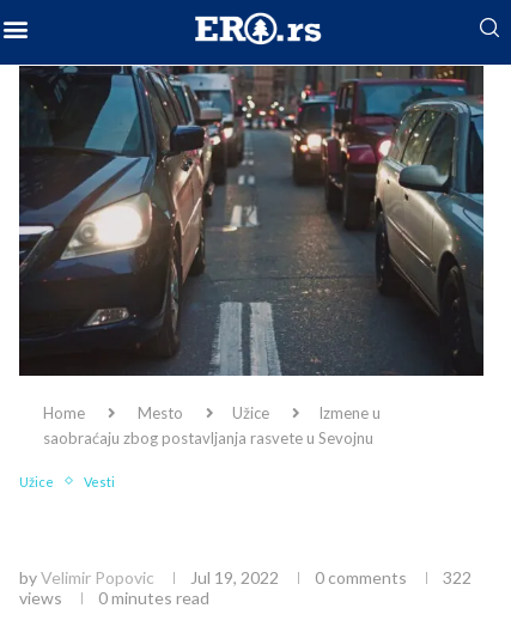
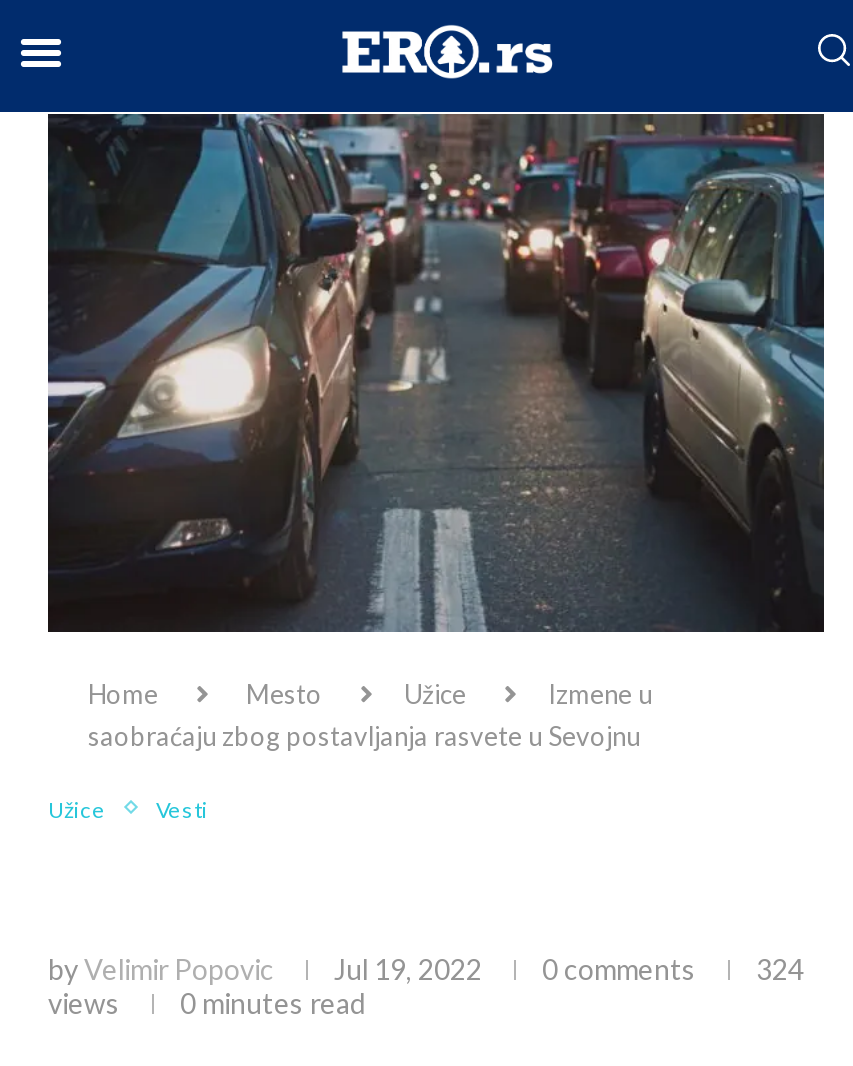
- 322
+ 324
